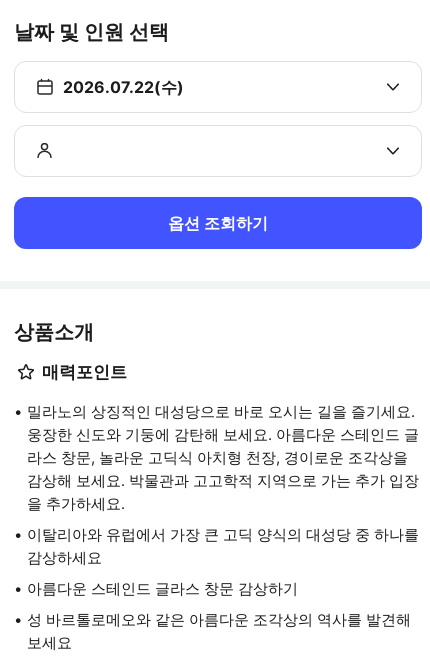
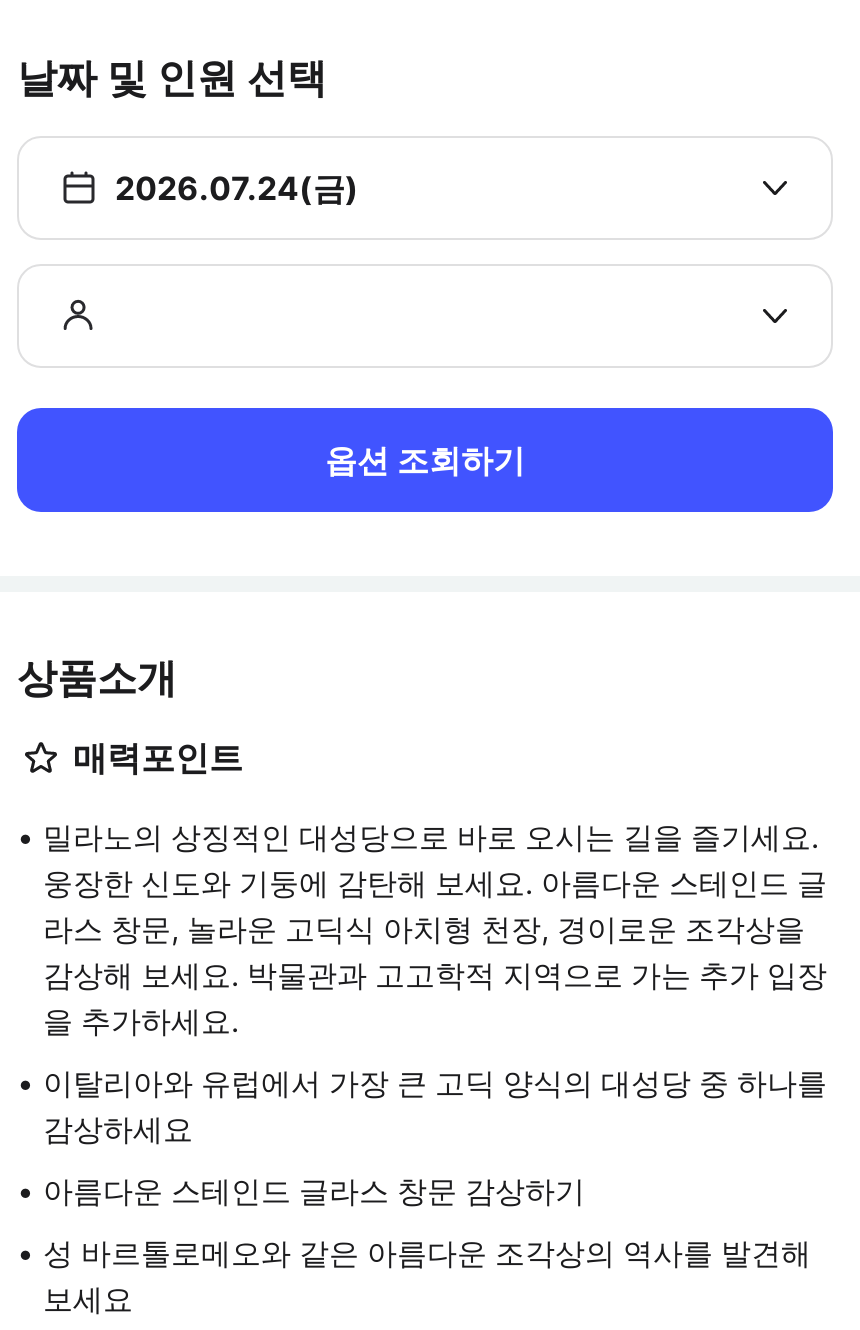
- 2026.07.22(수)
+ 2026.07.24(금)
